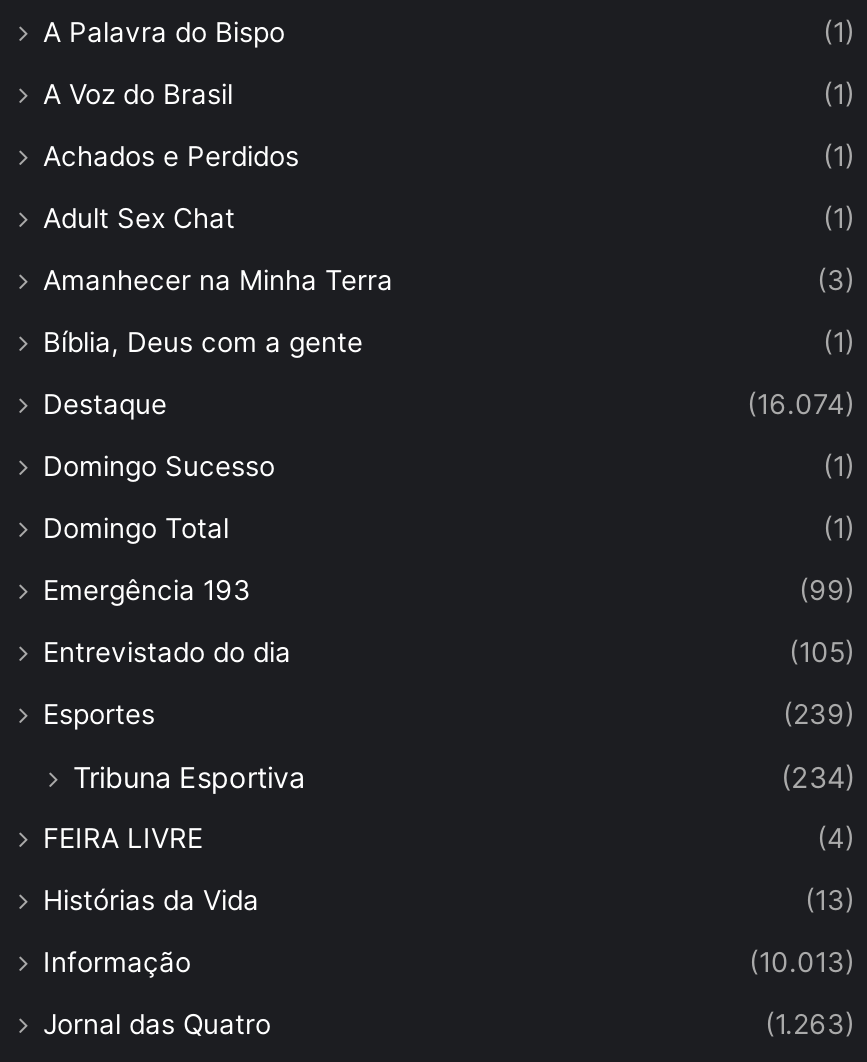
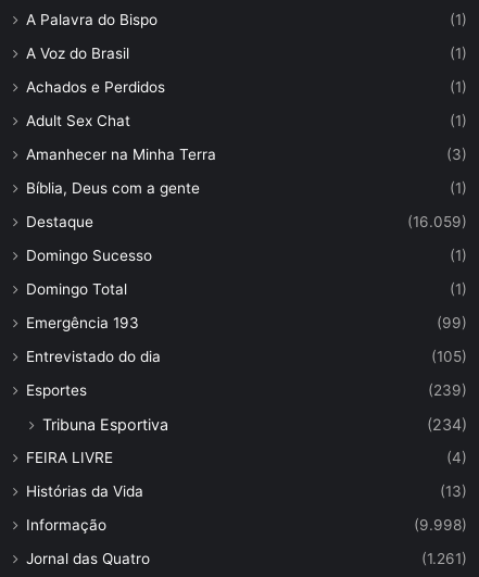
- (16.074)
+ (16.059)

- (10.013)
+ (9.998)

- (1.263)
+ (1.261)
